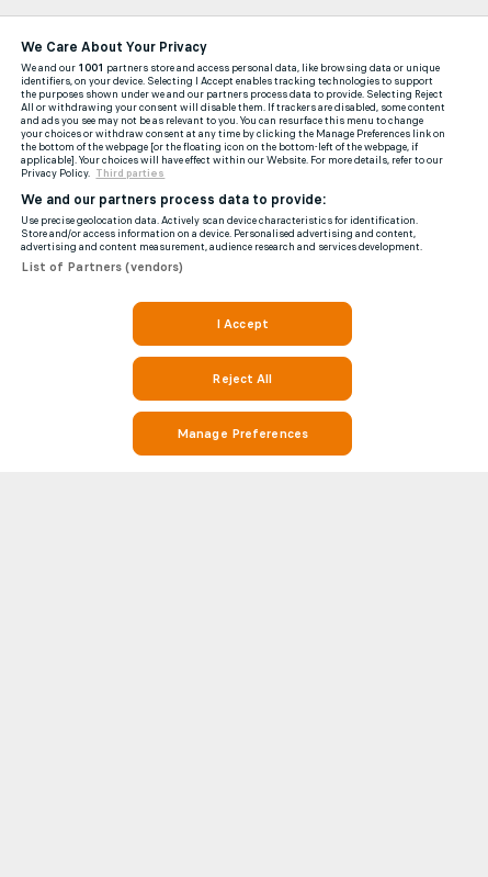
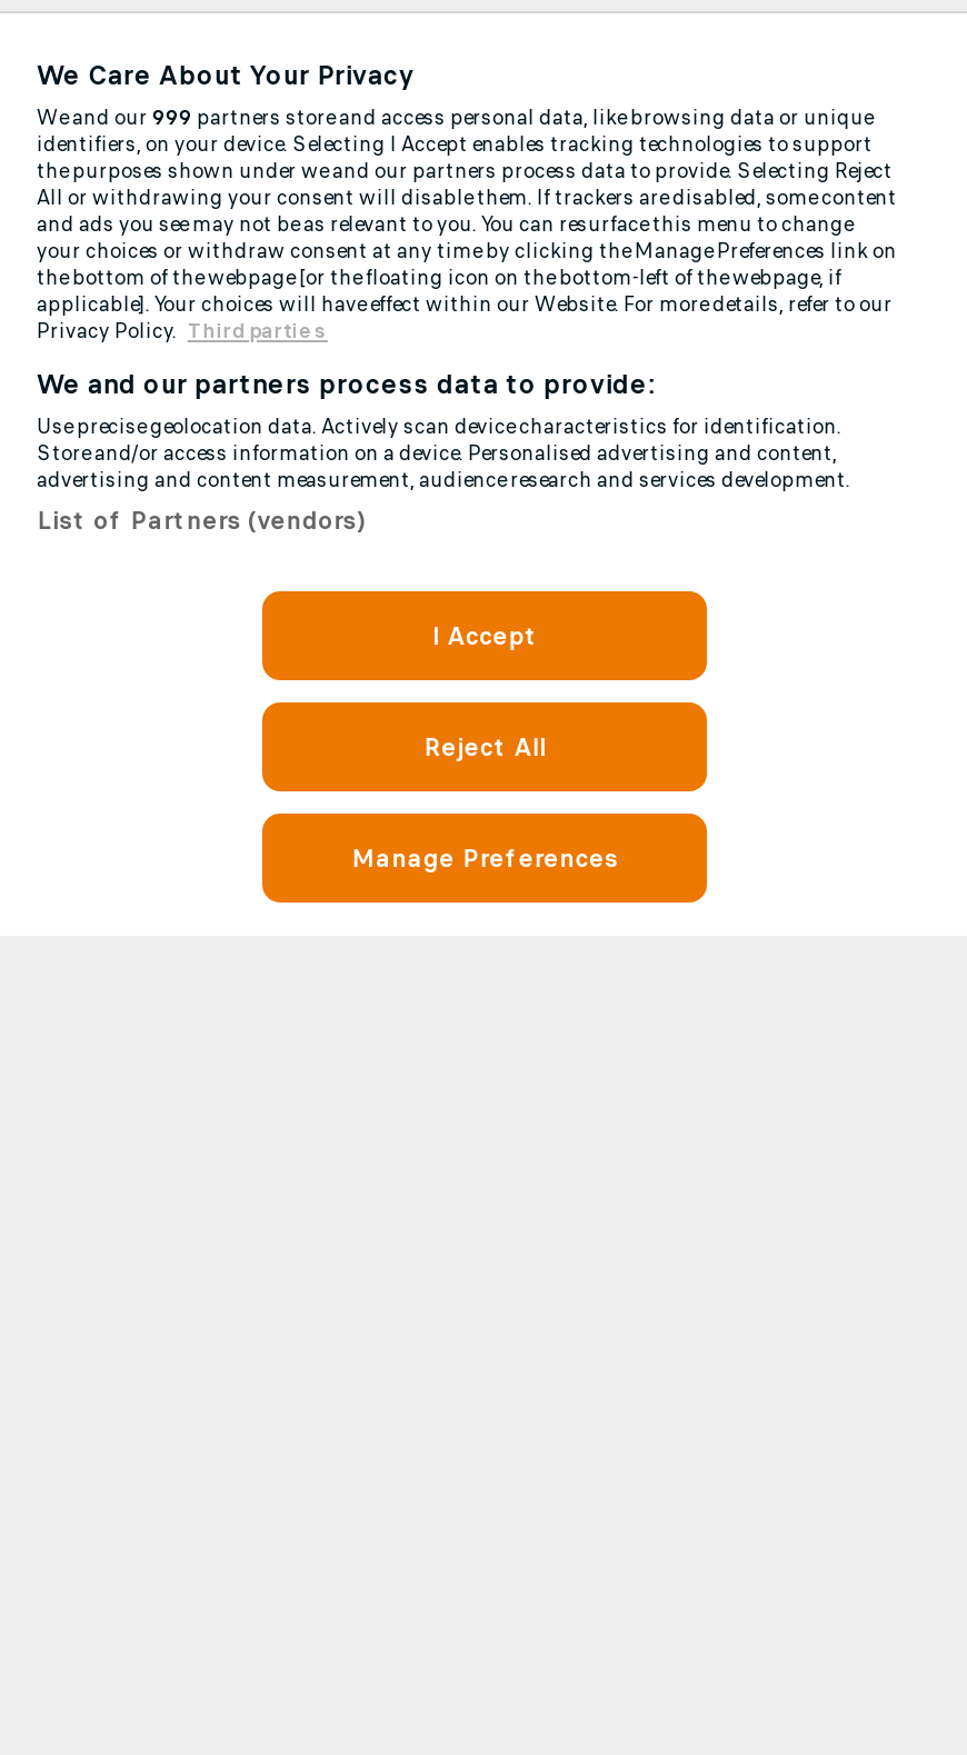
- We and our 1001 partners store and access personal data, like browsing data or unique
+ We and our 999 partners store and access personal data, like browsing data or unique
